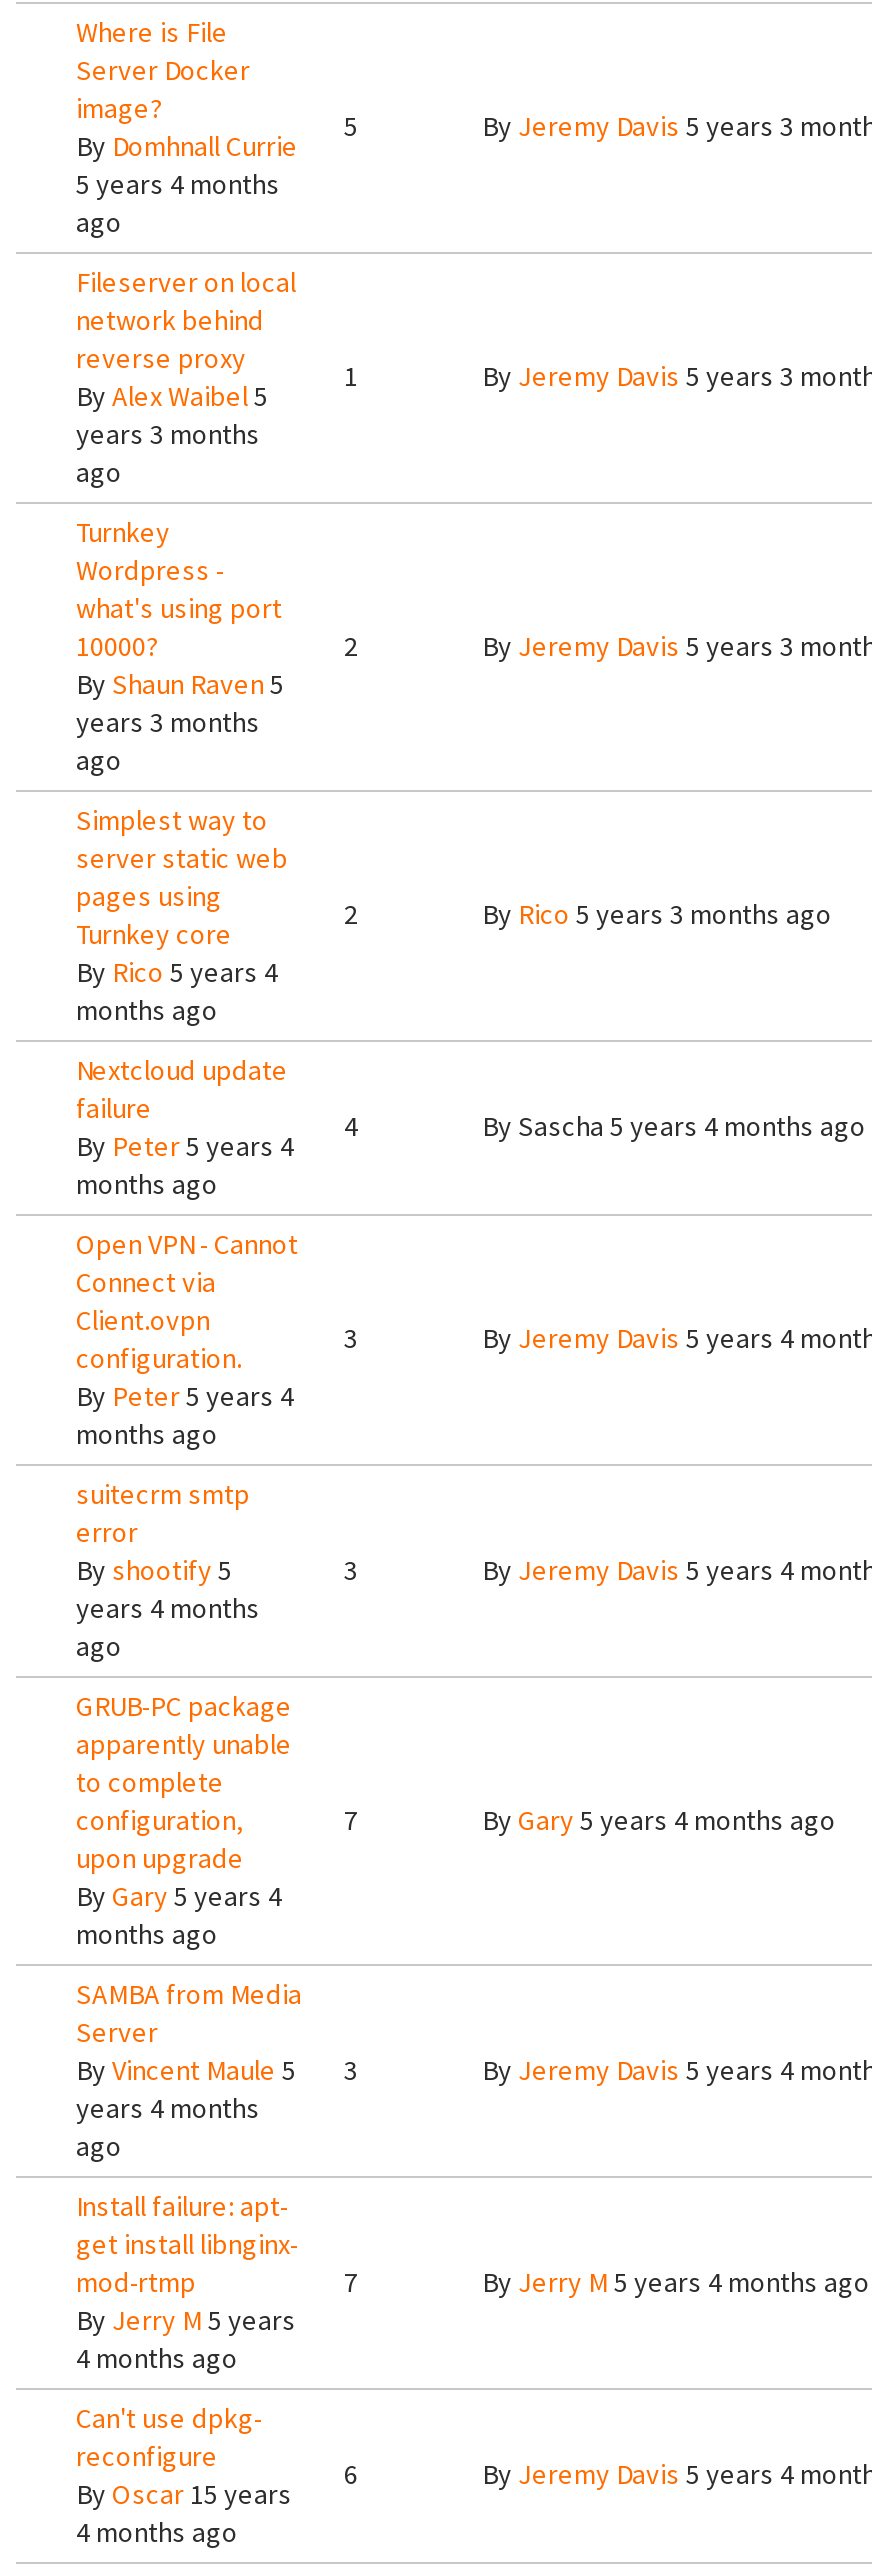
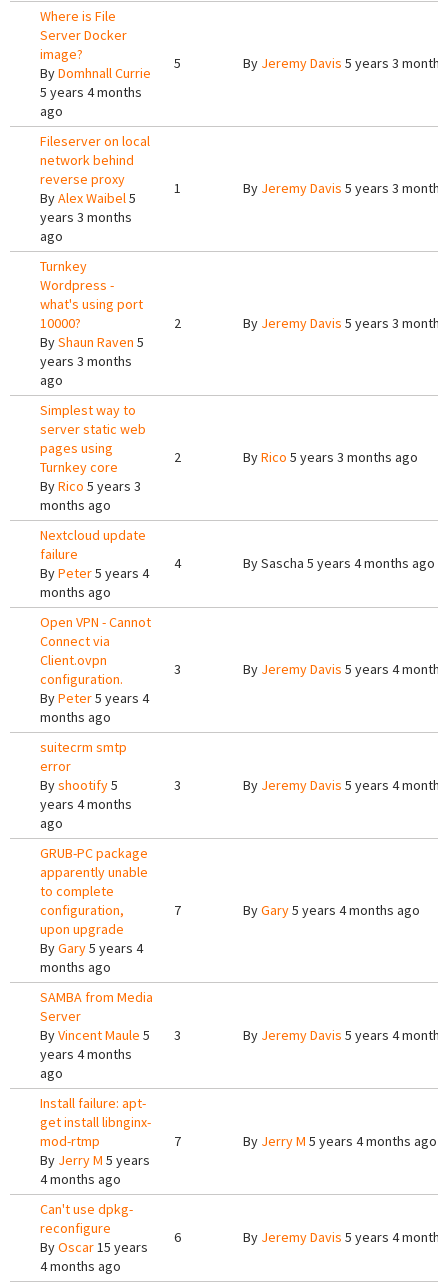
- By Rico 5 years 4
+ By Rico 5 years 3
